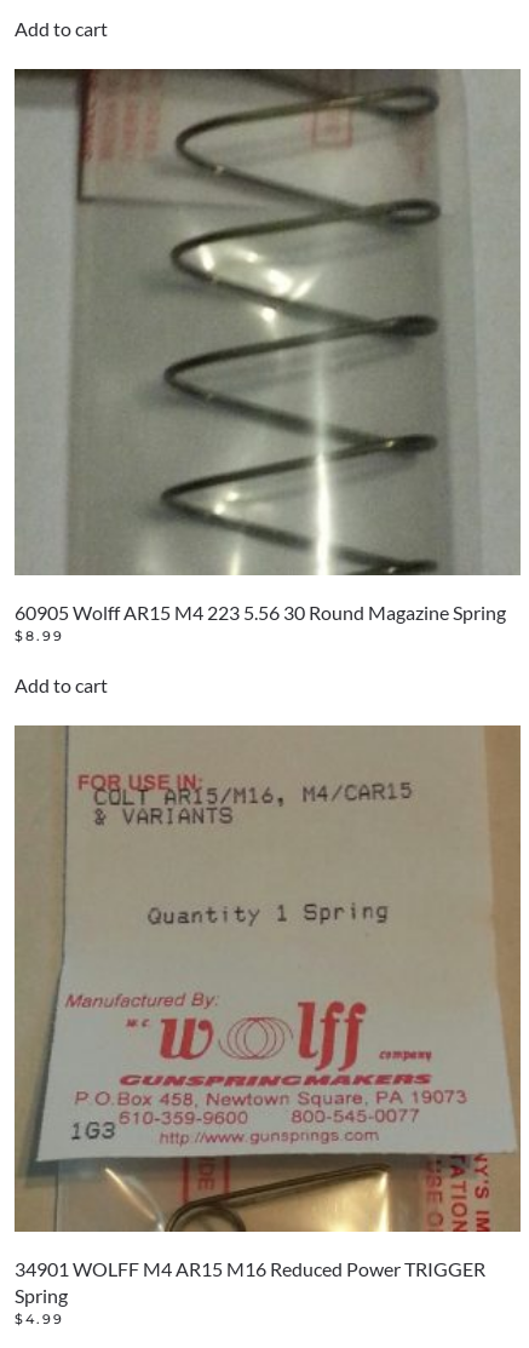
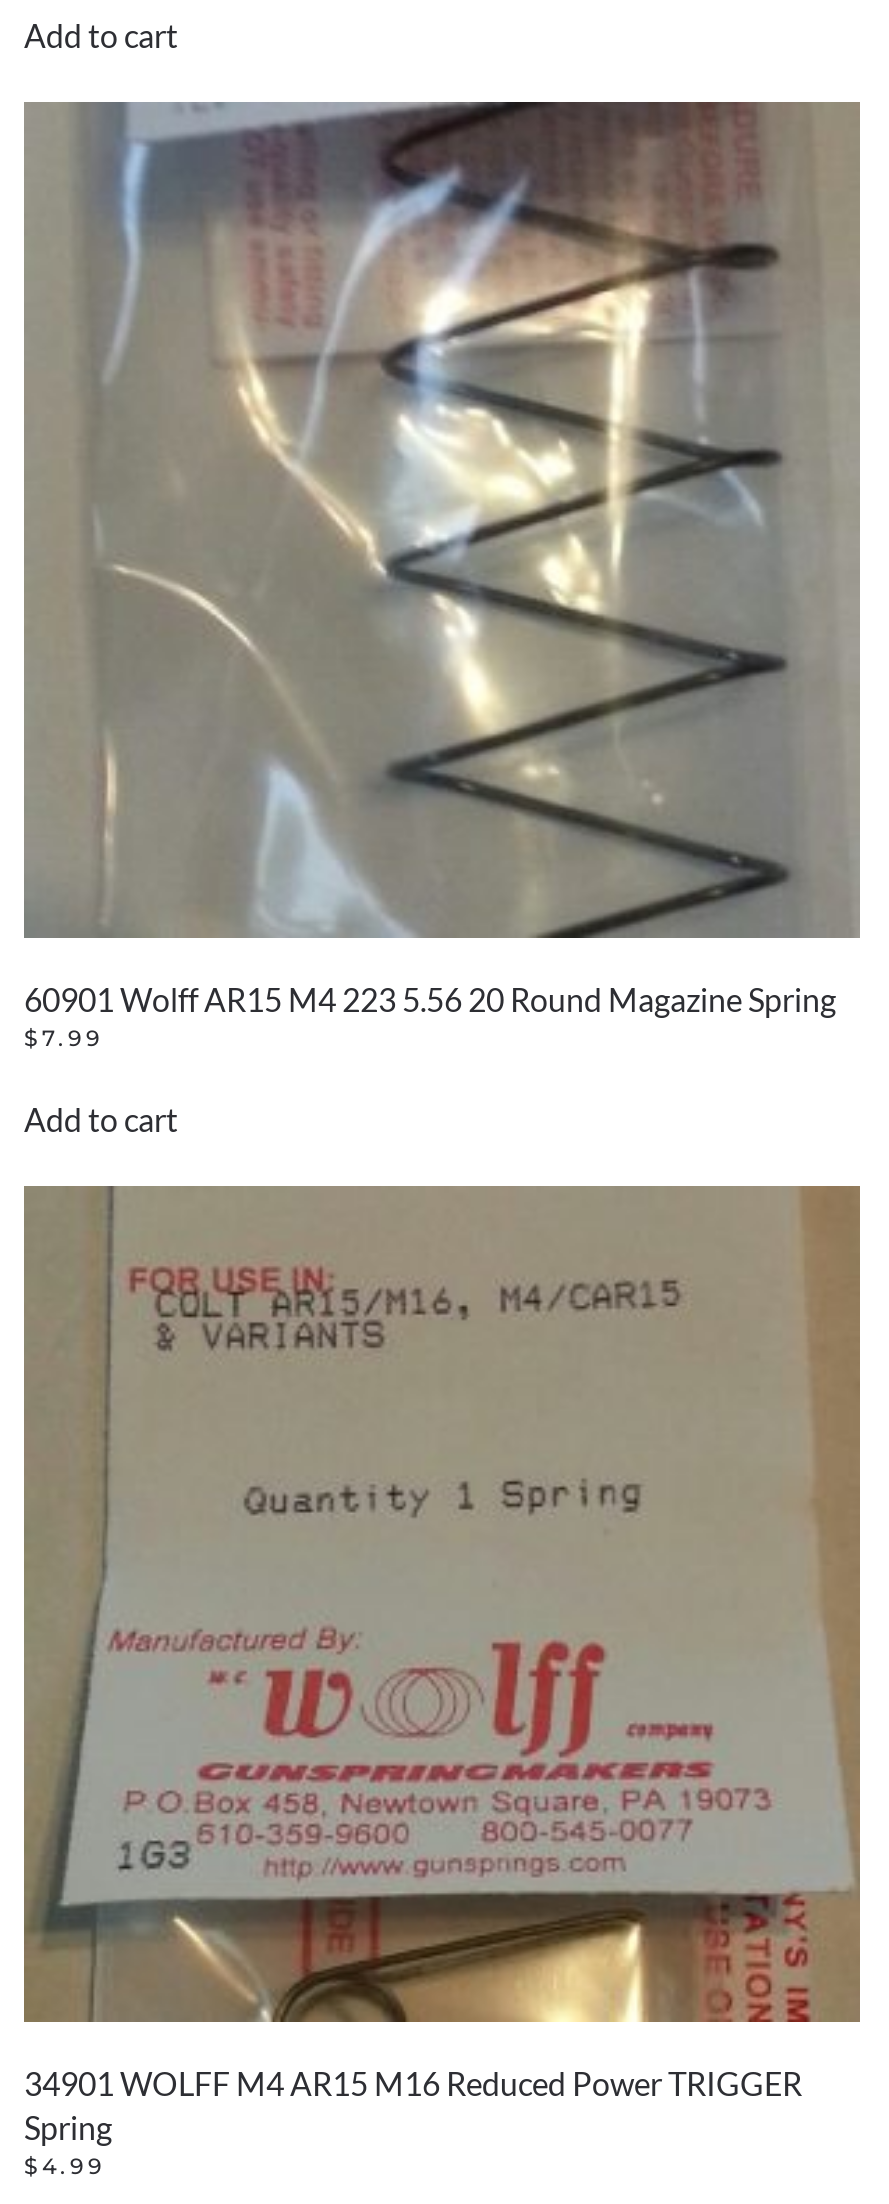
- [image]
- 60905 Wolff AR15 M4 223 5.56 30 Round Magazine Spring
+ [image]
+ 60901 Wolff AR15 M4 223 5.56 20 Round Magazine Spring

- $8.99
+ $7.99
